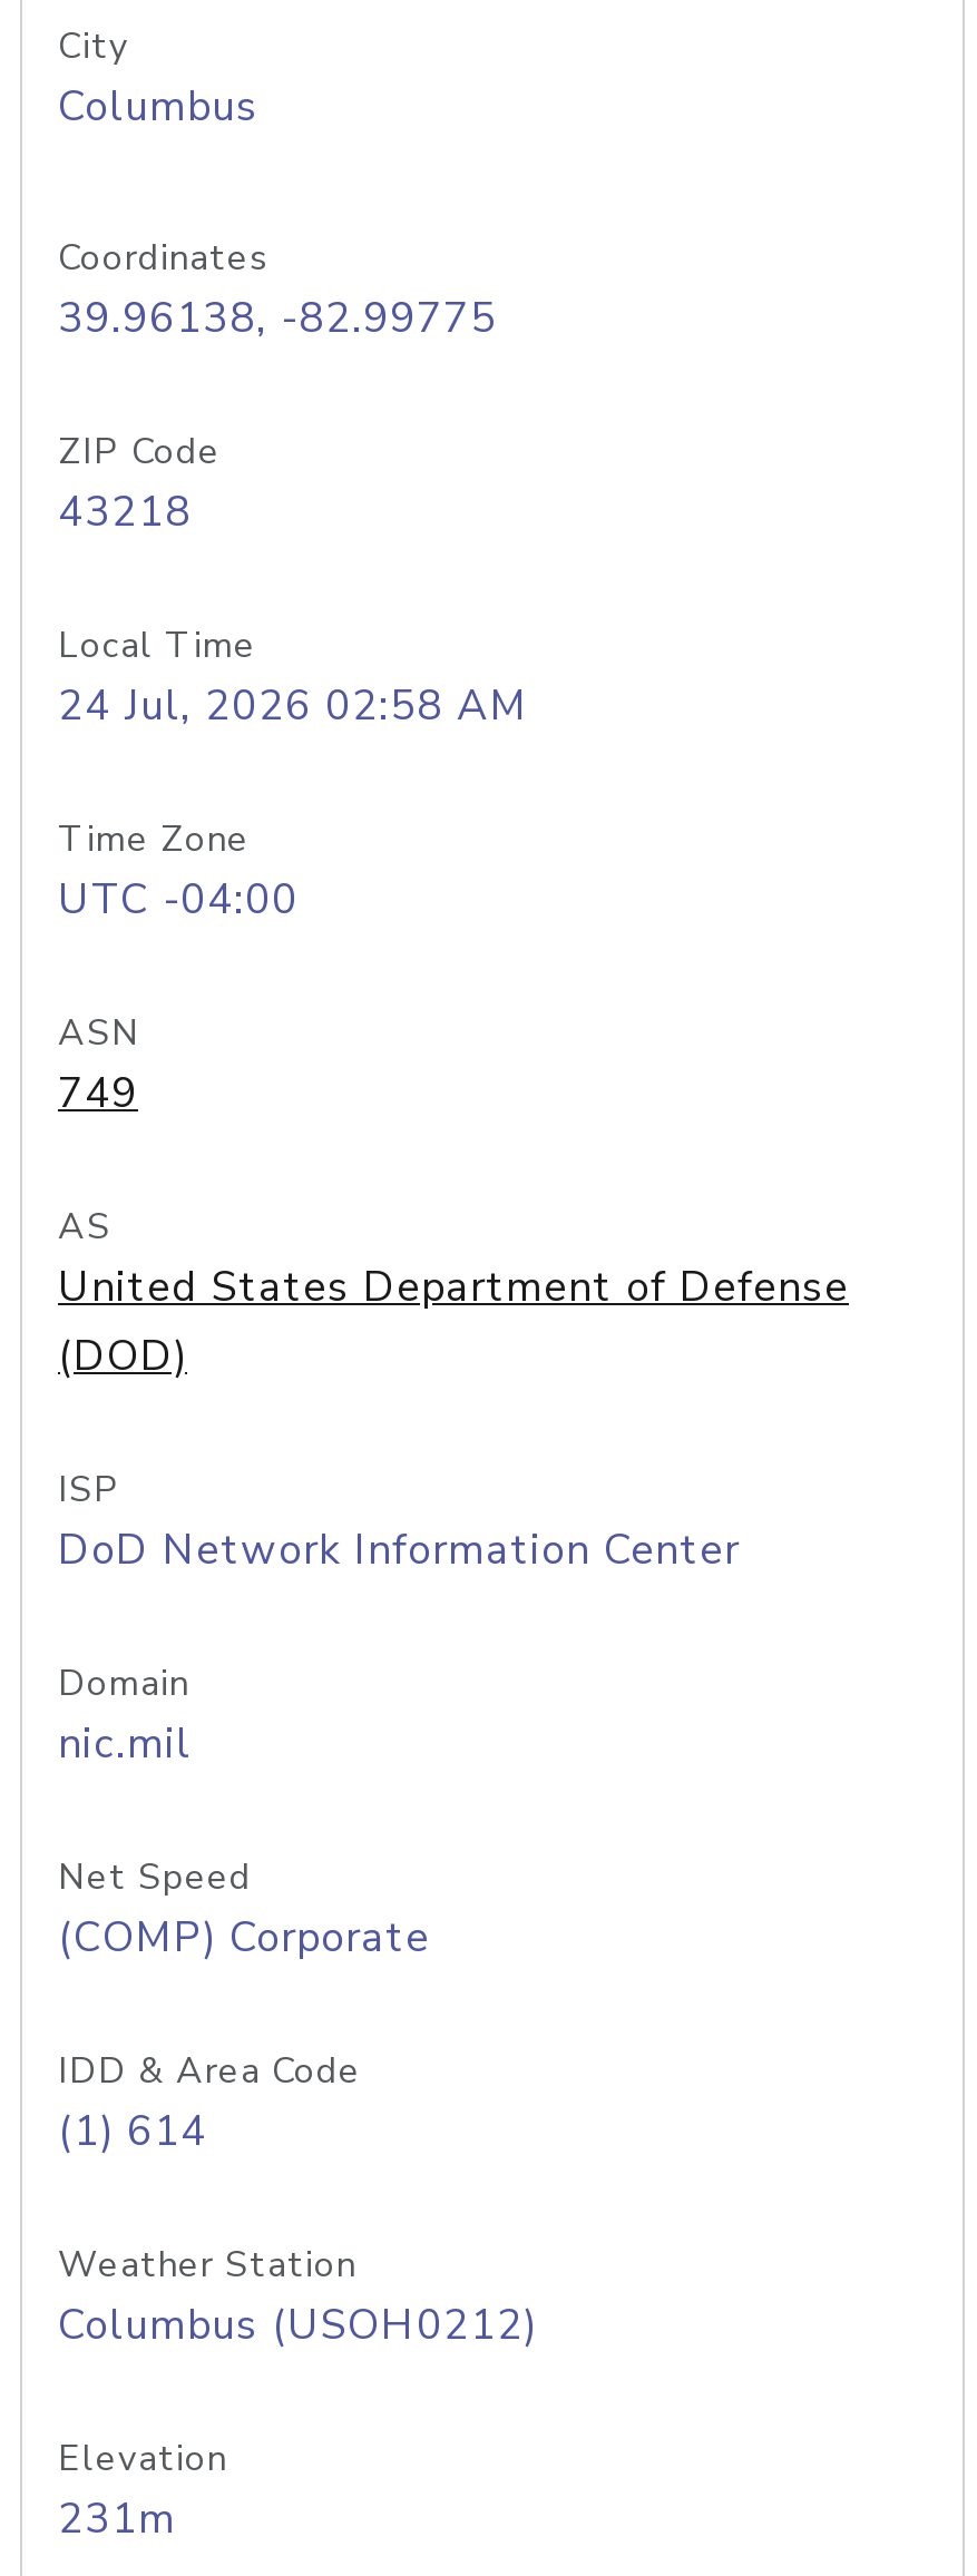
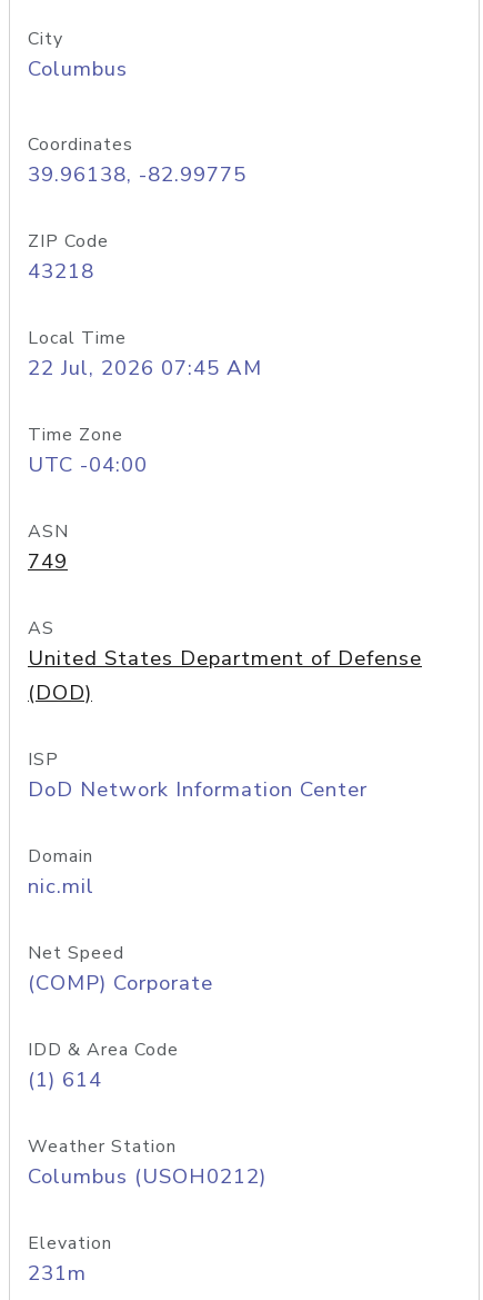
- 24 Jul, 2026 02:58 AM
+ 22 Jul, 2026 07:45 AM
